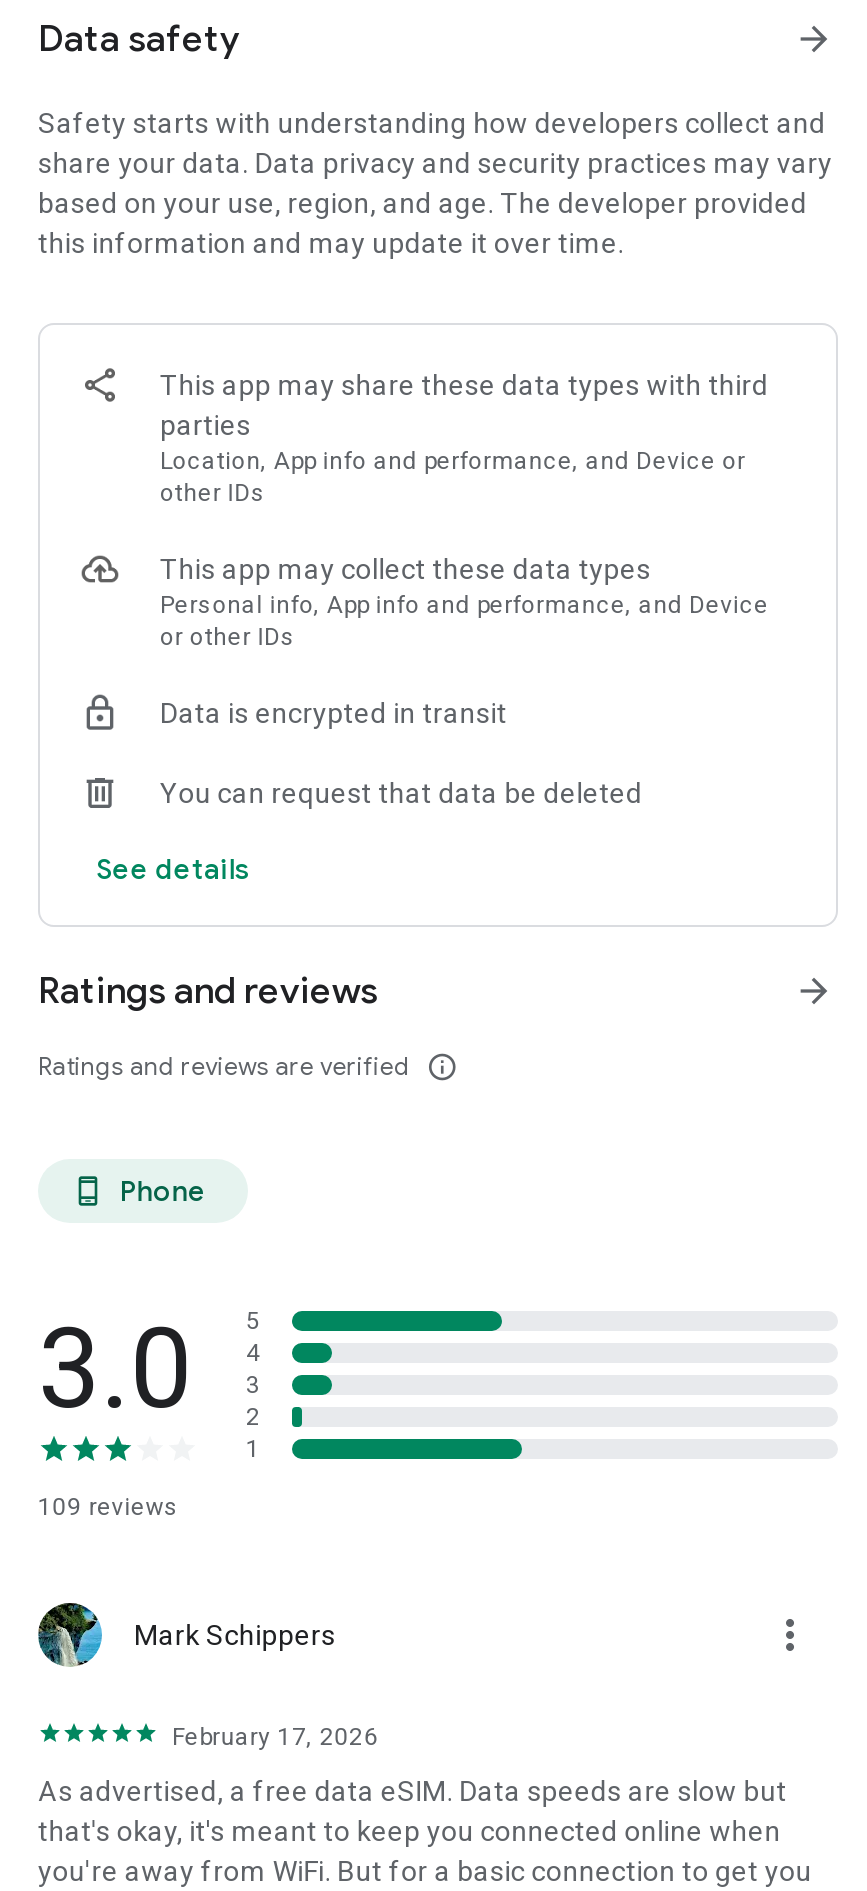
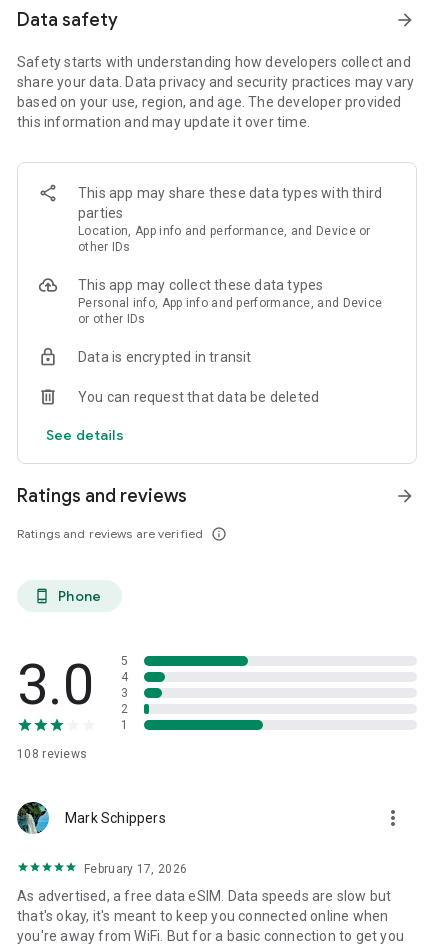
- 109 reviews
+ 108 reviews
